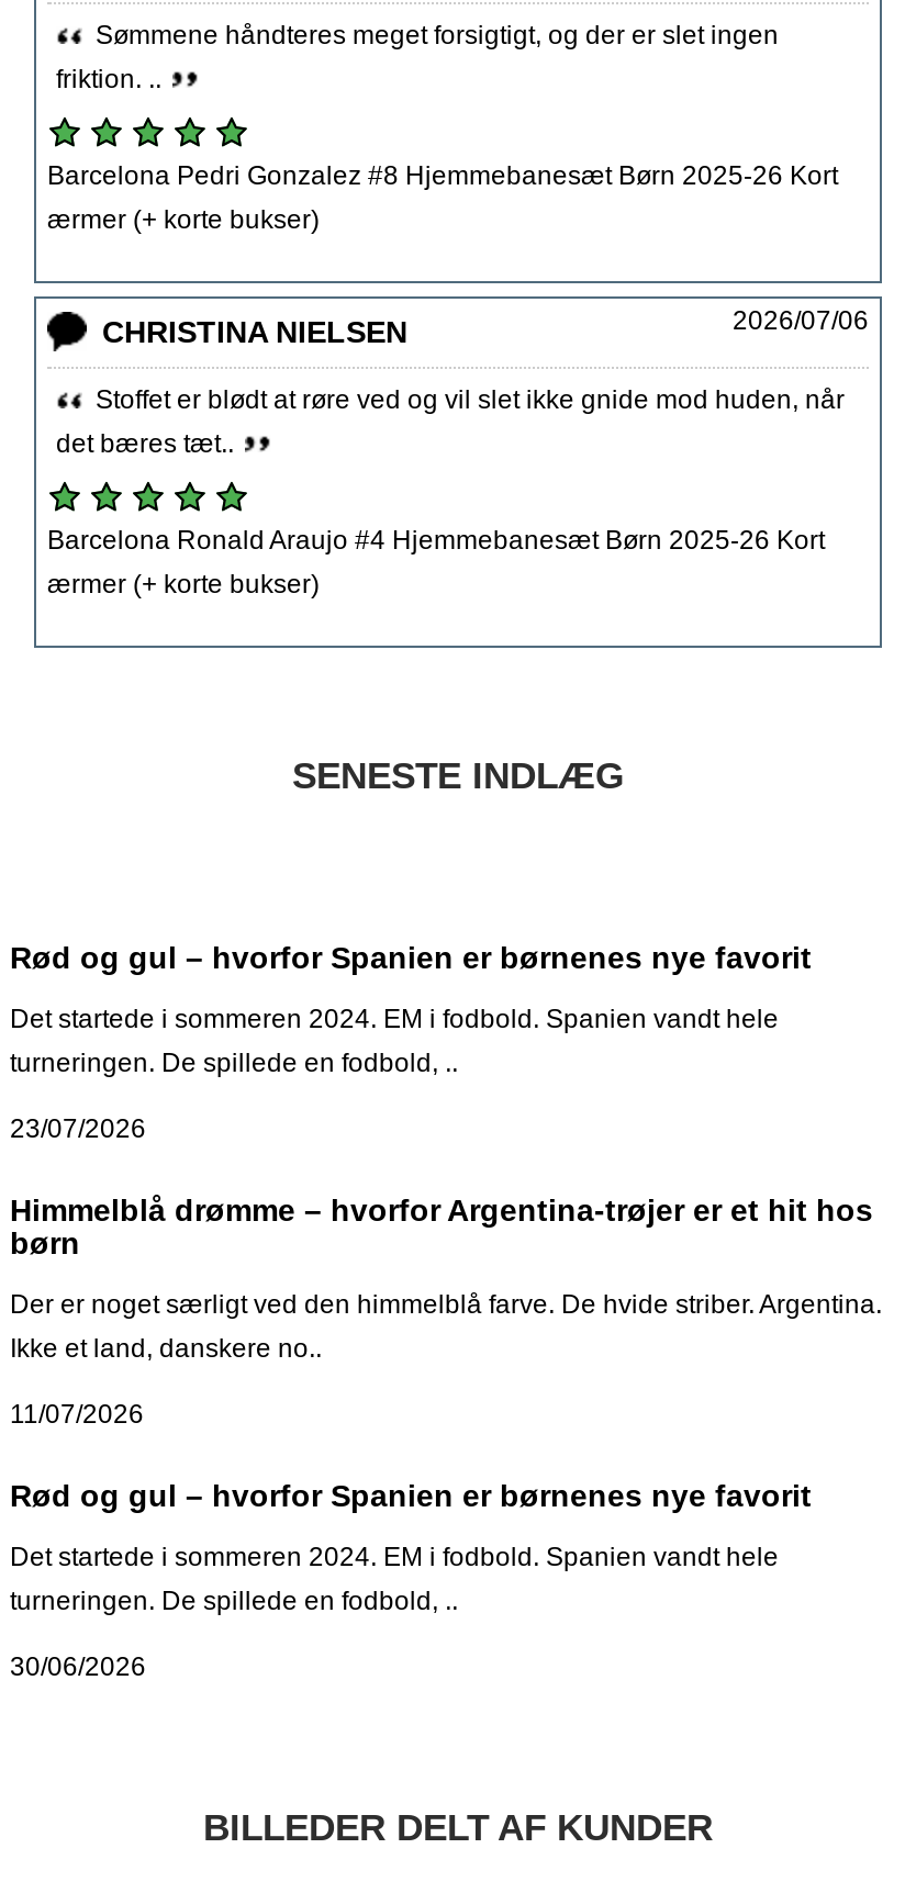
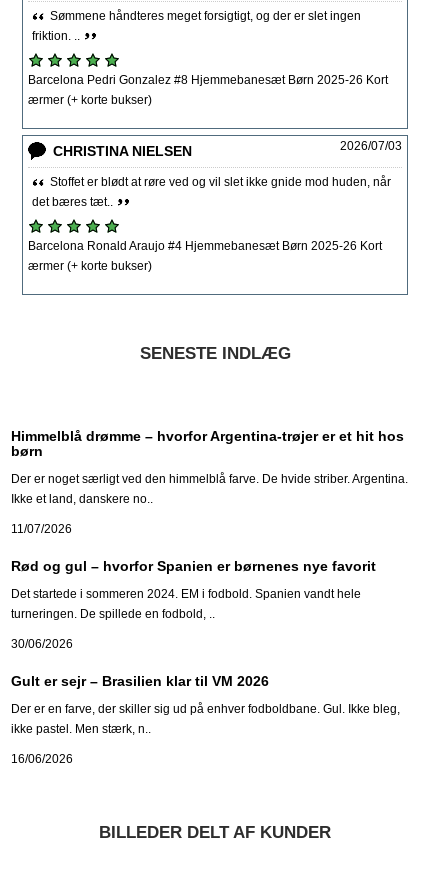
- 2026/07/06
+ 2026/07/03

- Rød og gul – hvorfor Spanien er børnenes nye favorit
- Det startede i sommeren 2024. EM i fodbold. Spanien vandt hele
- turneringen. De spillede en fodbold, ..
- 23/07/2026

moved up: Himmelblå drømme – hvorfor Argentina-trøjer er et hit hos | børn | Der er noget særligt ved den himmelblå farve. De hvide striber. Argentina. | ... | turneringen. De spillede en fodbold, .. | 30/06/2026

+ Gult er sejr – Brasilien klar til VM 2026
+ Der er en farve, der skiller sig ud på enhver fodboldbane. Gul. Ikke bleg,
+ ikke pastel. Men stærk, n..
+ 16/06/2026
